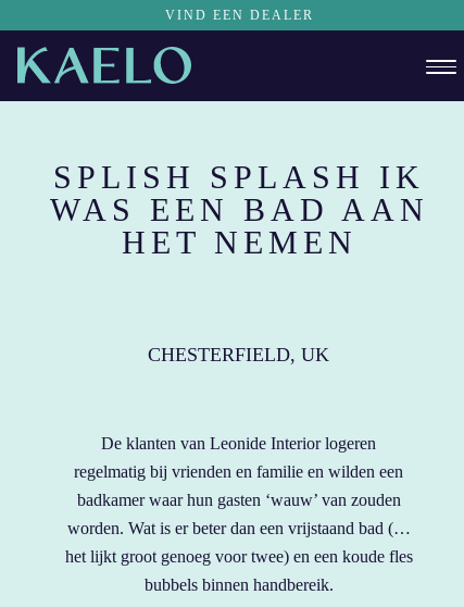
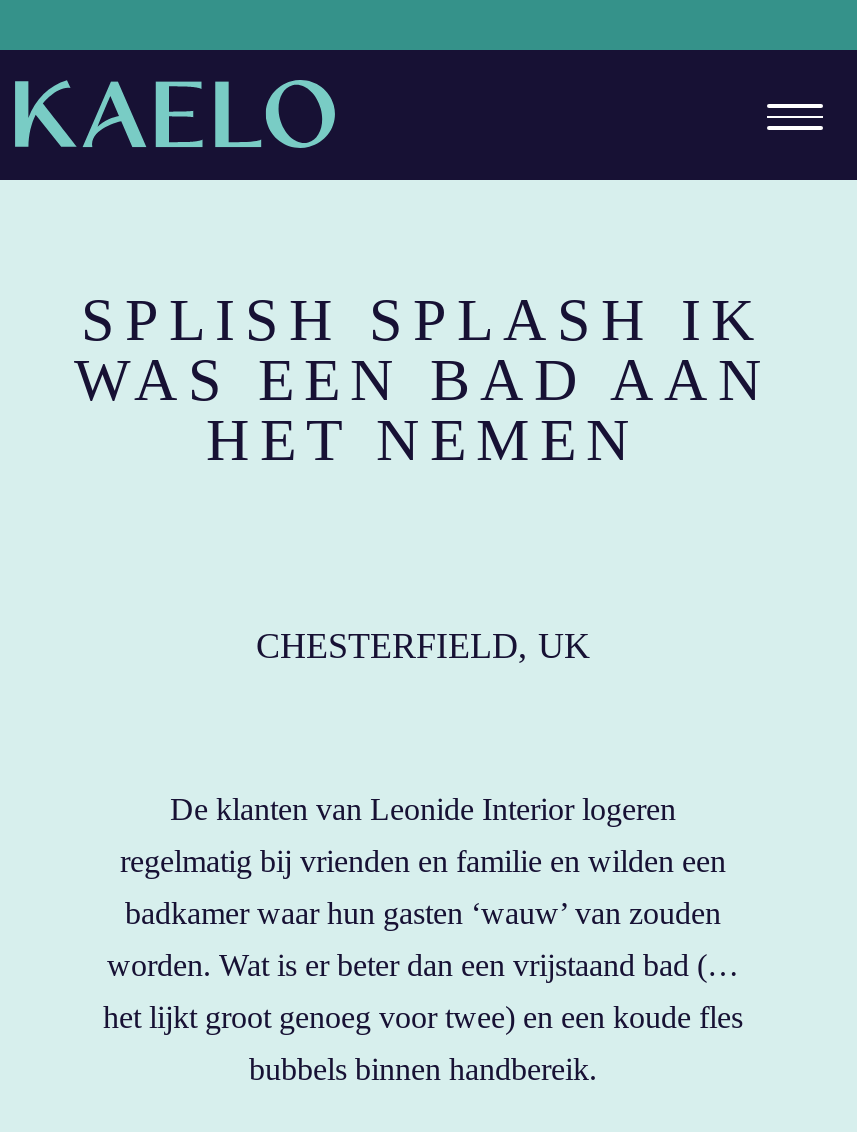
- VIND EEN DEALER
